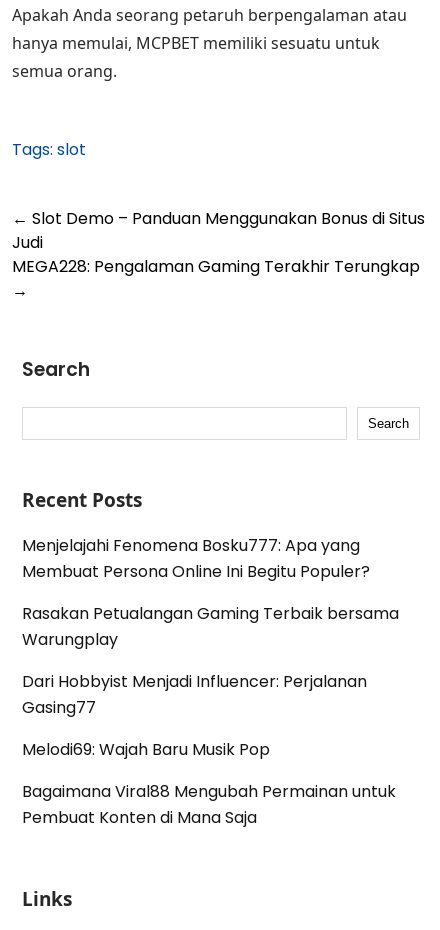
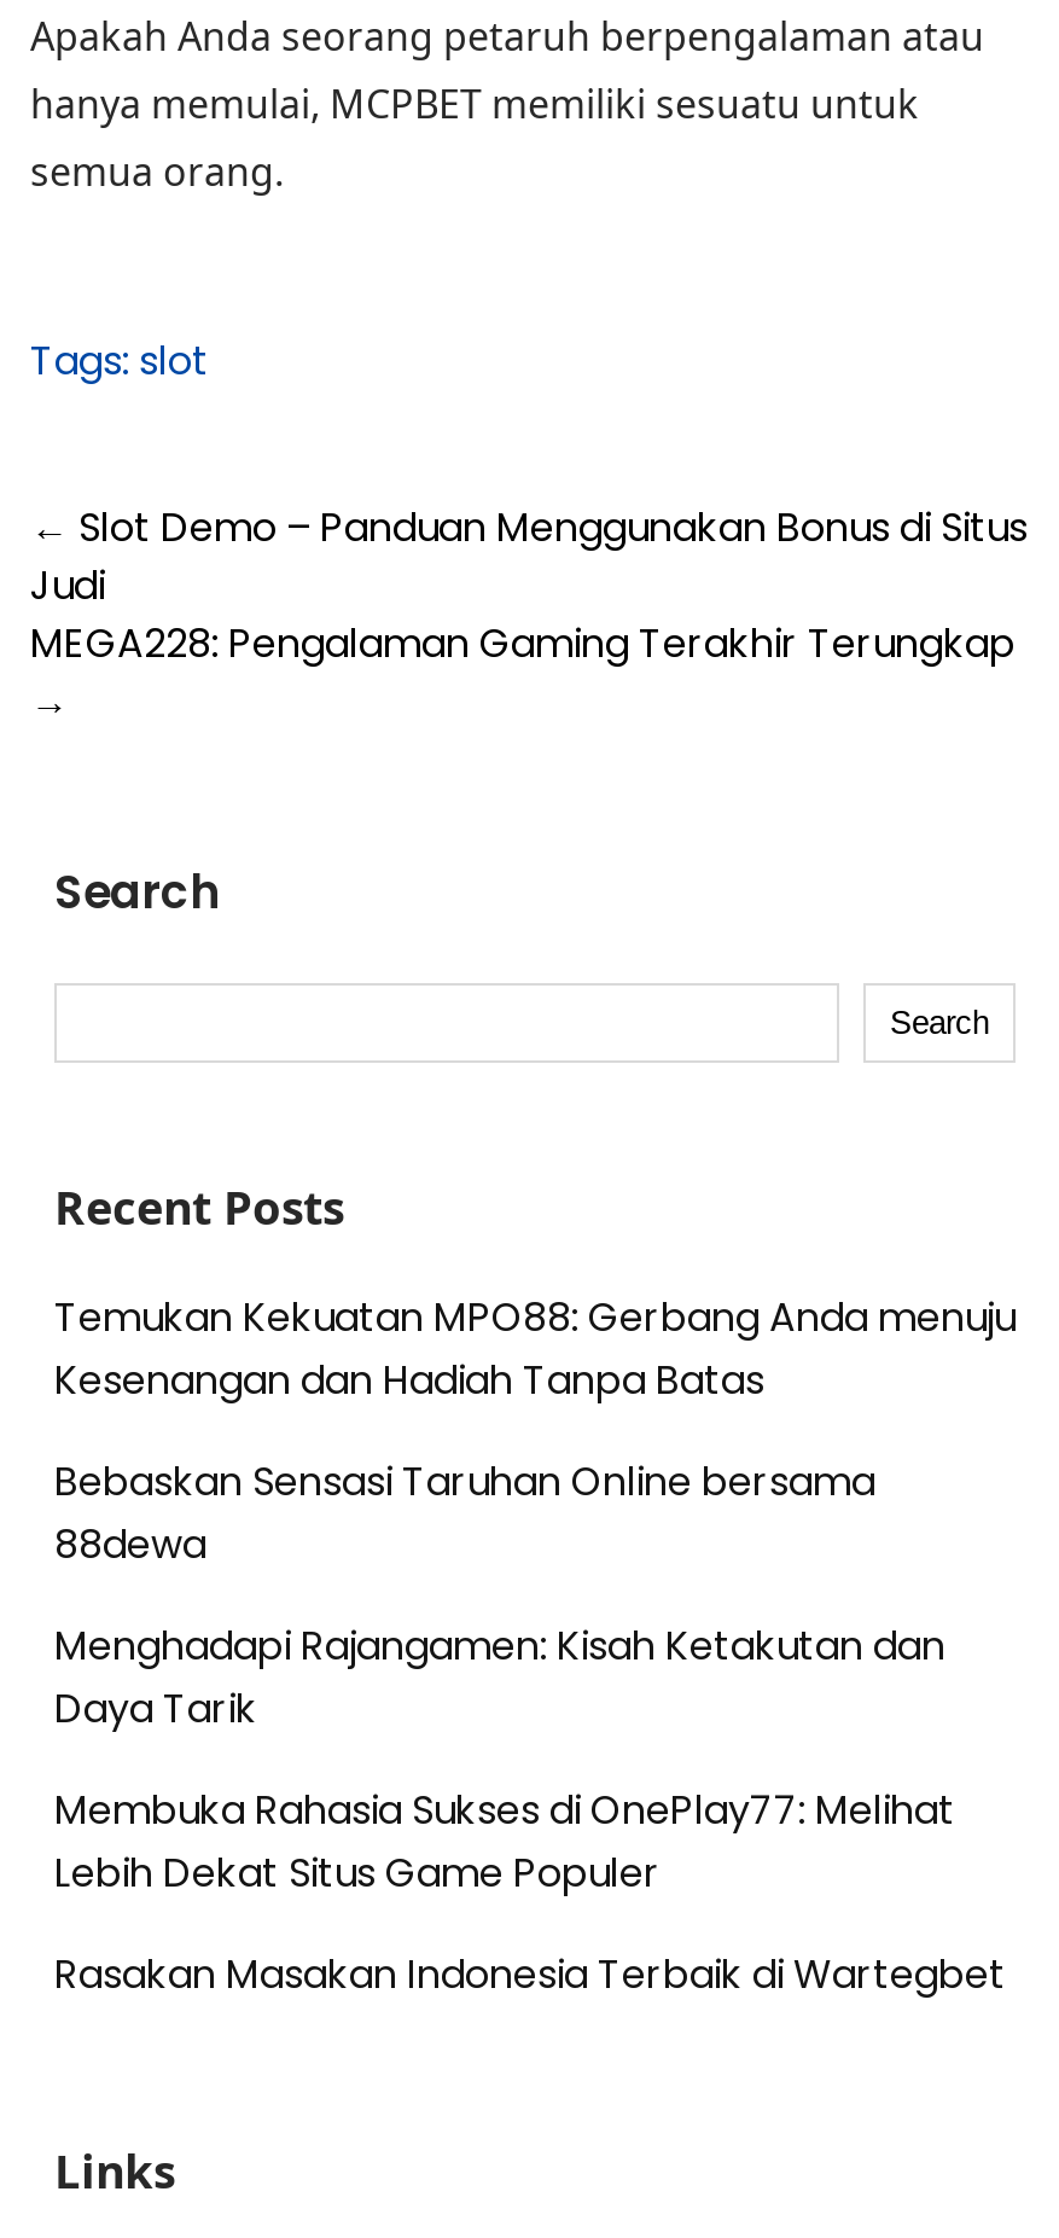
- Menjelajahi Fenomena Bosku777: Apa yang
- Membuat Persona Online Ini Begitu Populer?
+ Temukan Kekuatan MPO88: Gerbang Anda menuju
+ Kesenangan dan Hadiah Tanpa Batas

- Rasakan Petualangan Gaming Terbaik bersama
- Warungplay
+ Bebaskan Sensasi Taruhan Online bersama
+ 88dewa

- Dari Hobbyist Menjadi Influencer: Perjalanan
- Gasing77
+ Menghadapi Rajangamen: Kisah Ketakutan dan
+ Daya Tarik

- Melodi69: Wajah Baru Musik Pop
+ Membuka Rahasia Sukses di OnePlay77: Melihat
+ Lebih Dekat Situs Game Populer

- Bagaimana Viral88 Mengubah Permainan untuk
- Pembuat Konten di Mana Saja
+ Rasakan Masakan Indonesia Terbaik di Wartegbet
